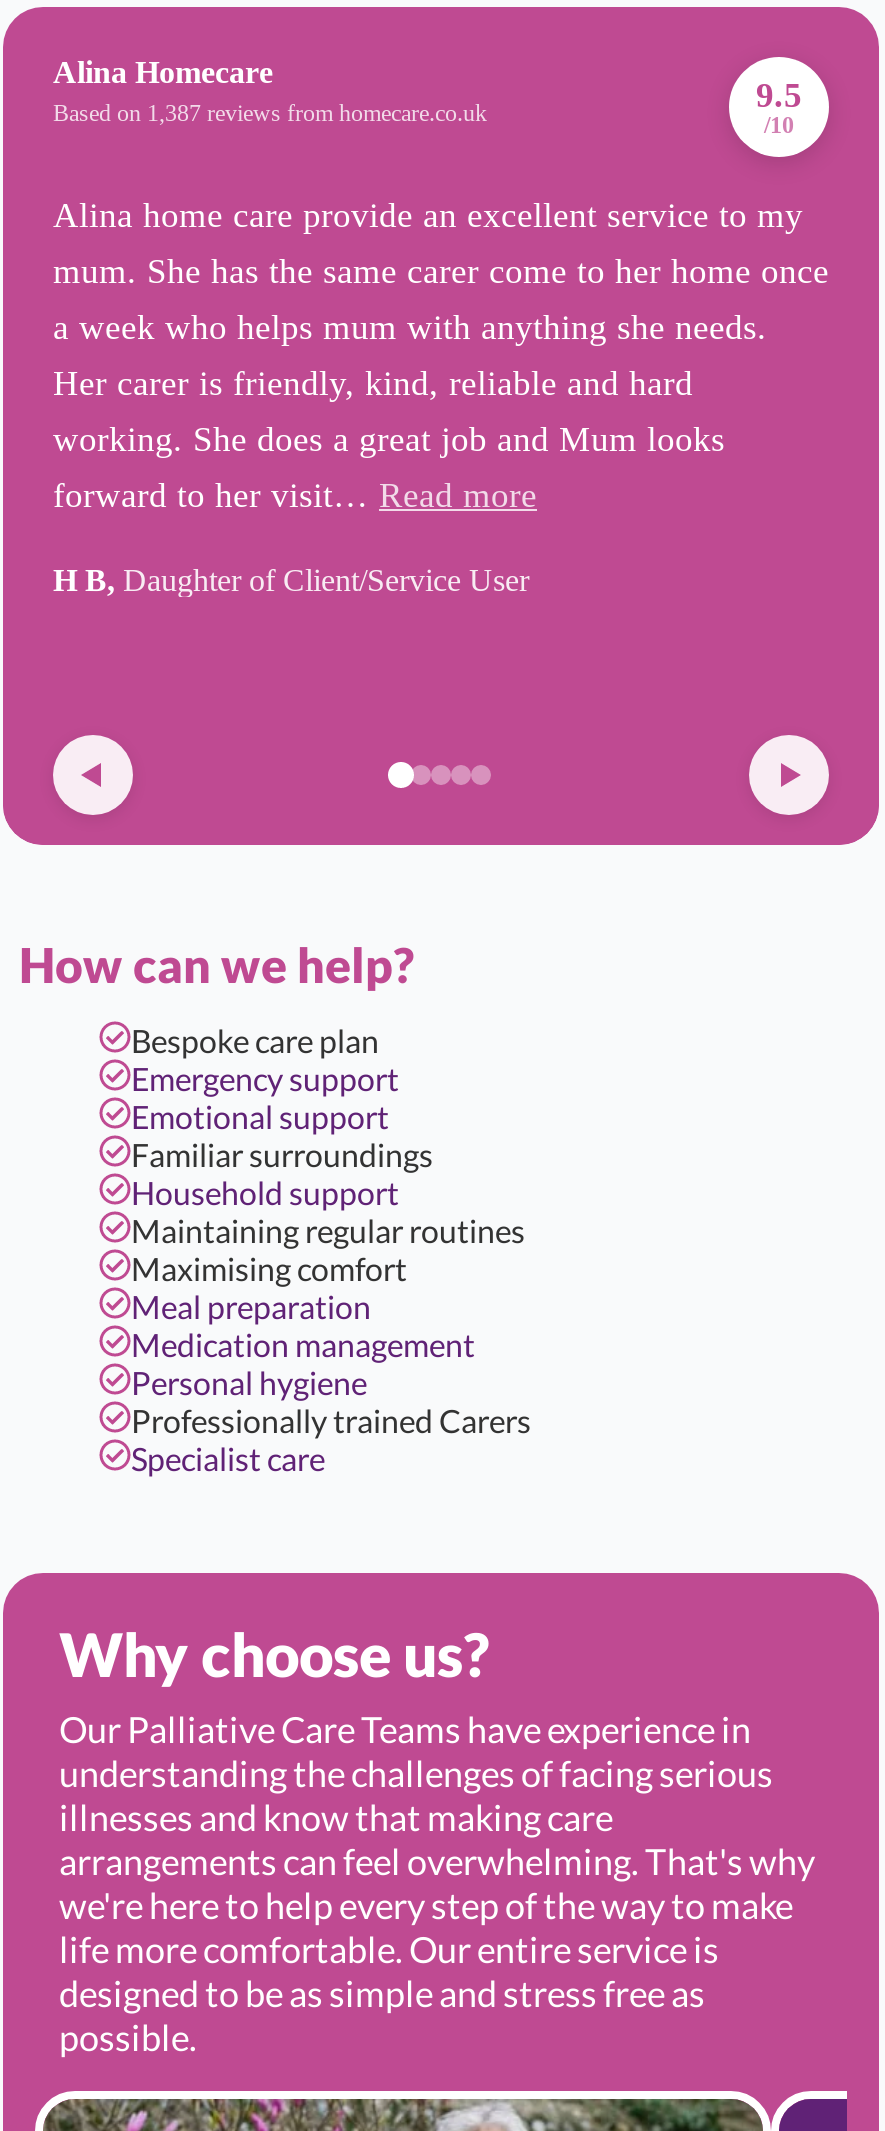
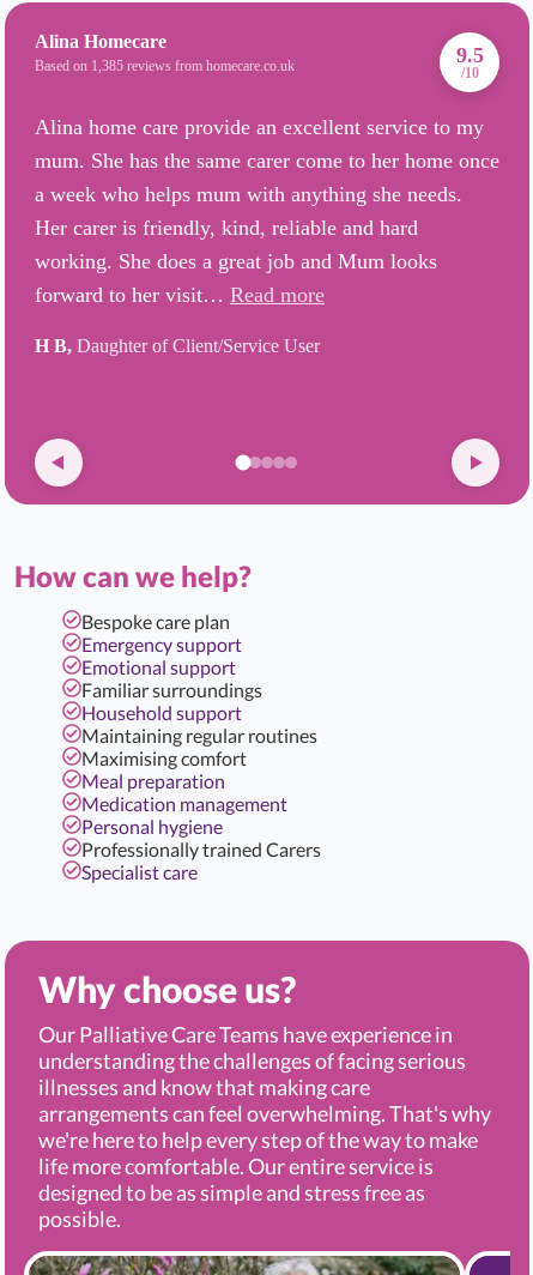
- Based on 1,387 reviews from homecare.co.uk
+ Based on 1,385 reviews from homecare.co.uk
